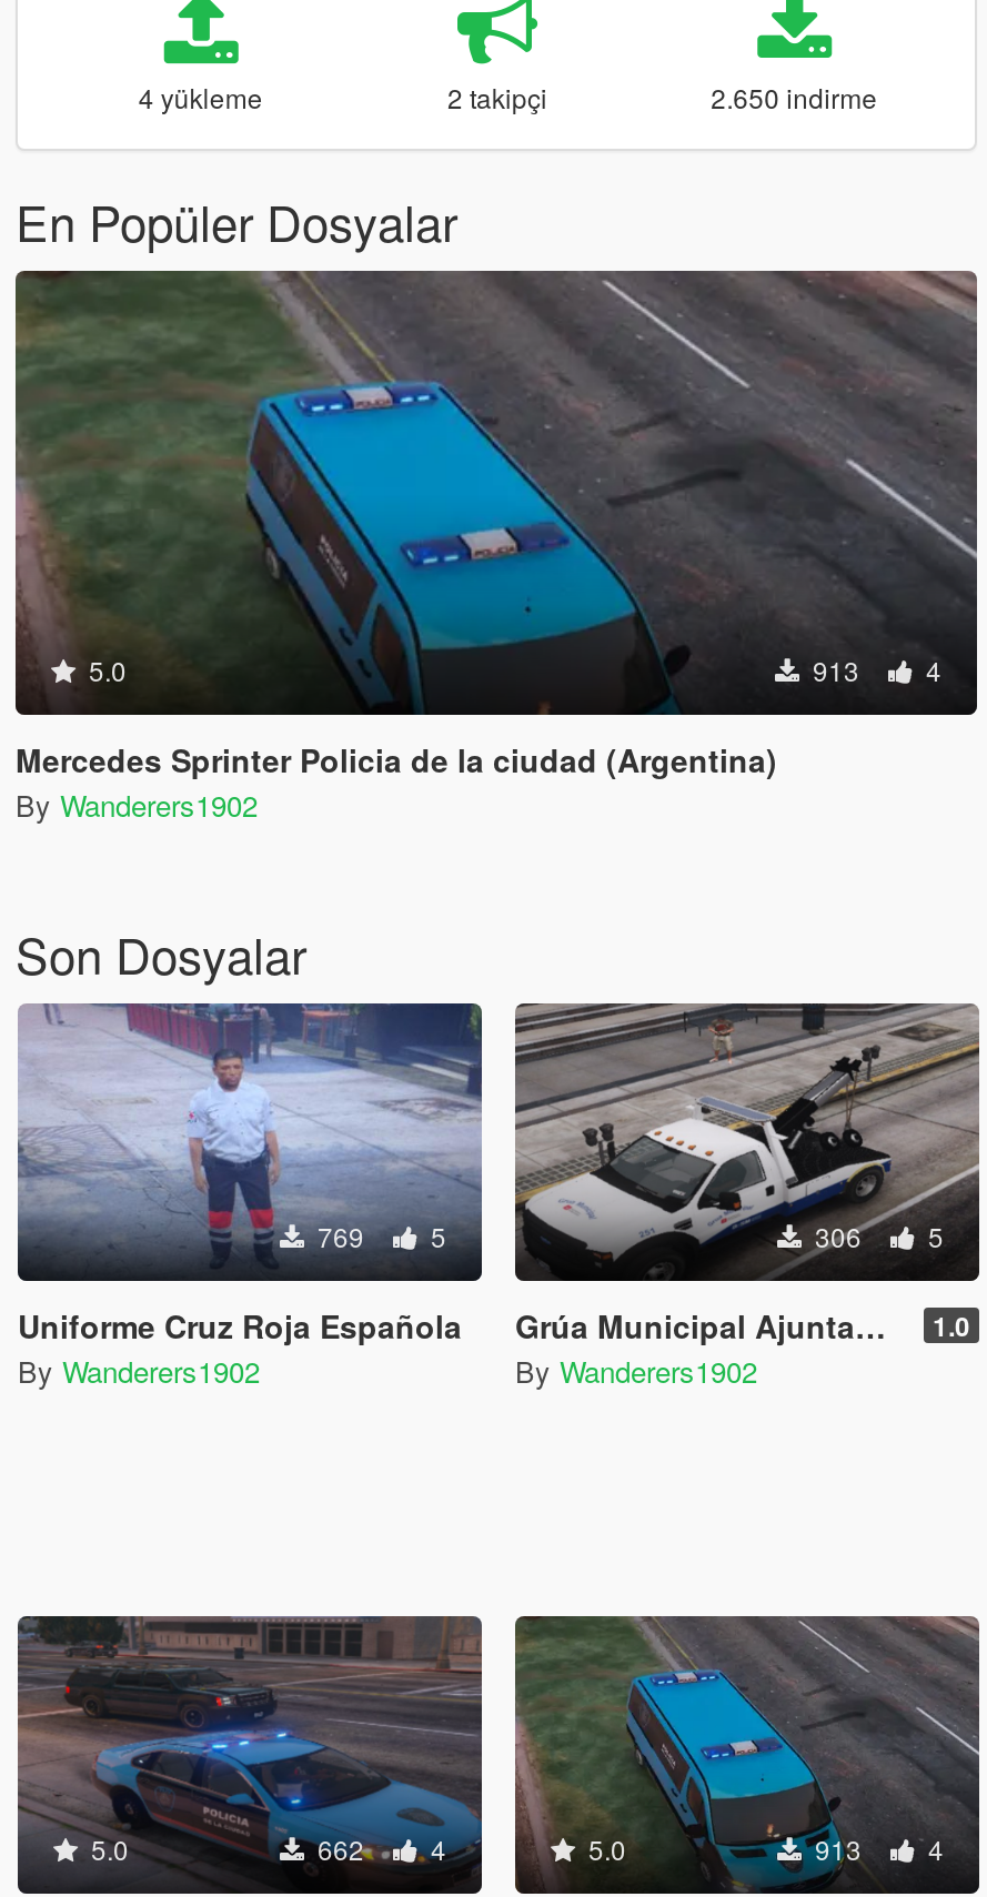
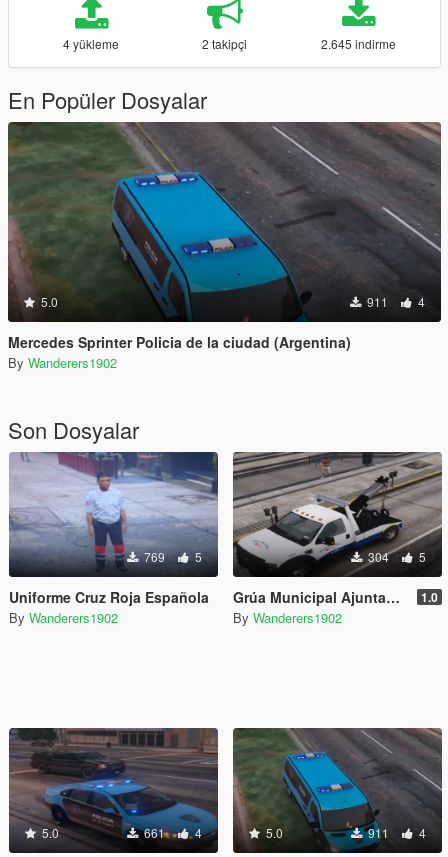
- 2.650 indirme
+ 2.645 indirme

- 913 4
+ 911 4

- 306 5
+ 304 5

- 662 4
+ 661 4

- 913 4
+ 911 4
